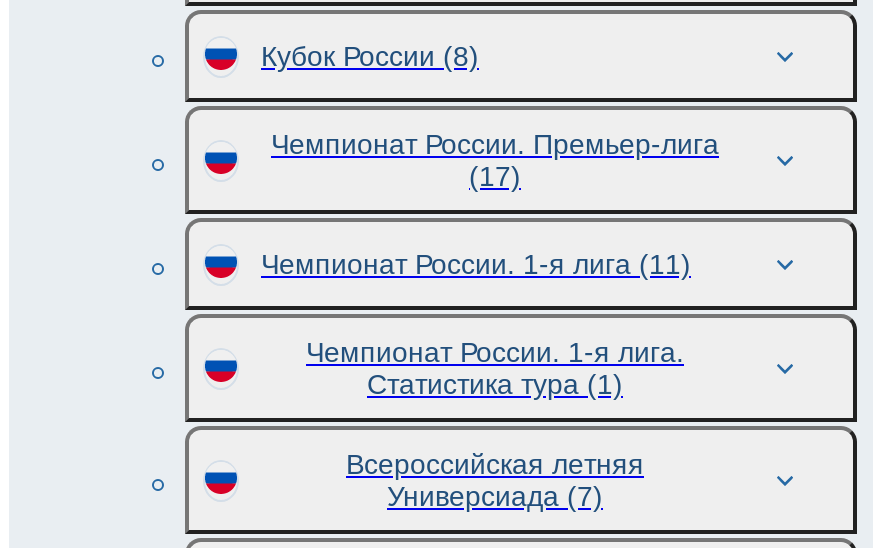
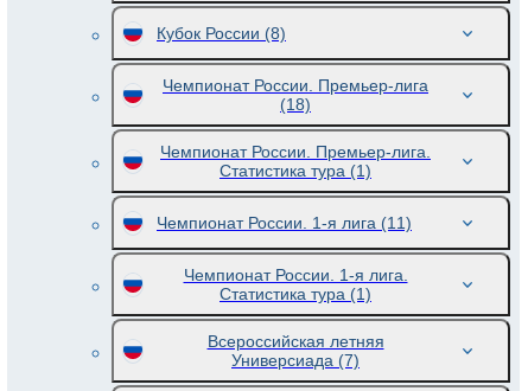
- (17)
+ (18)
+ Чемпионат России. Премьер-лига.
+ Статистика тура (1)
